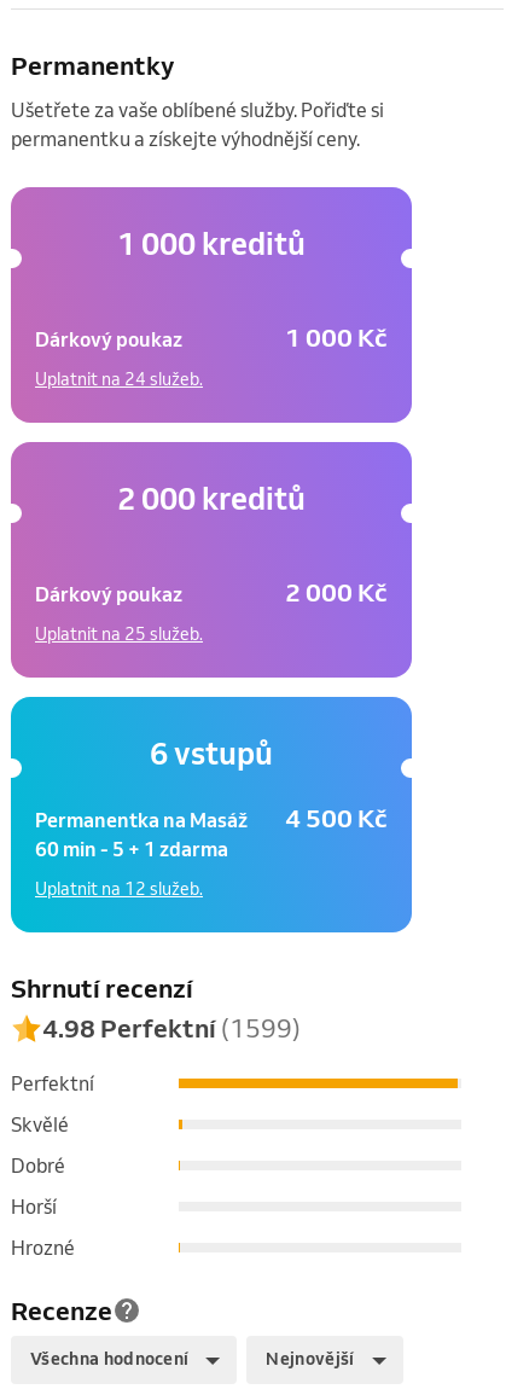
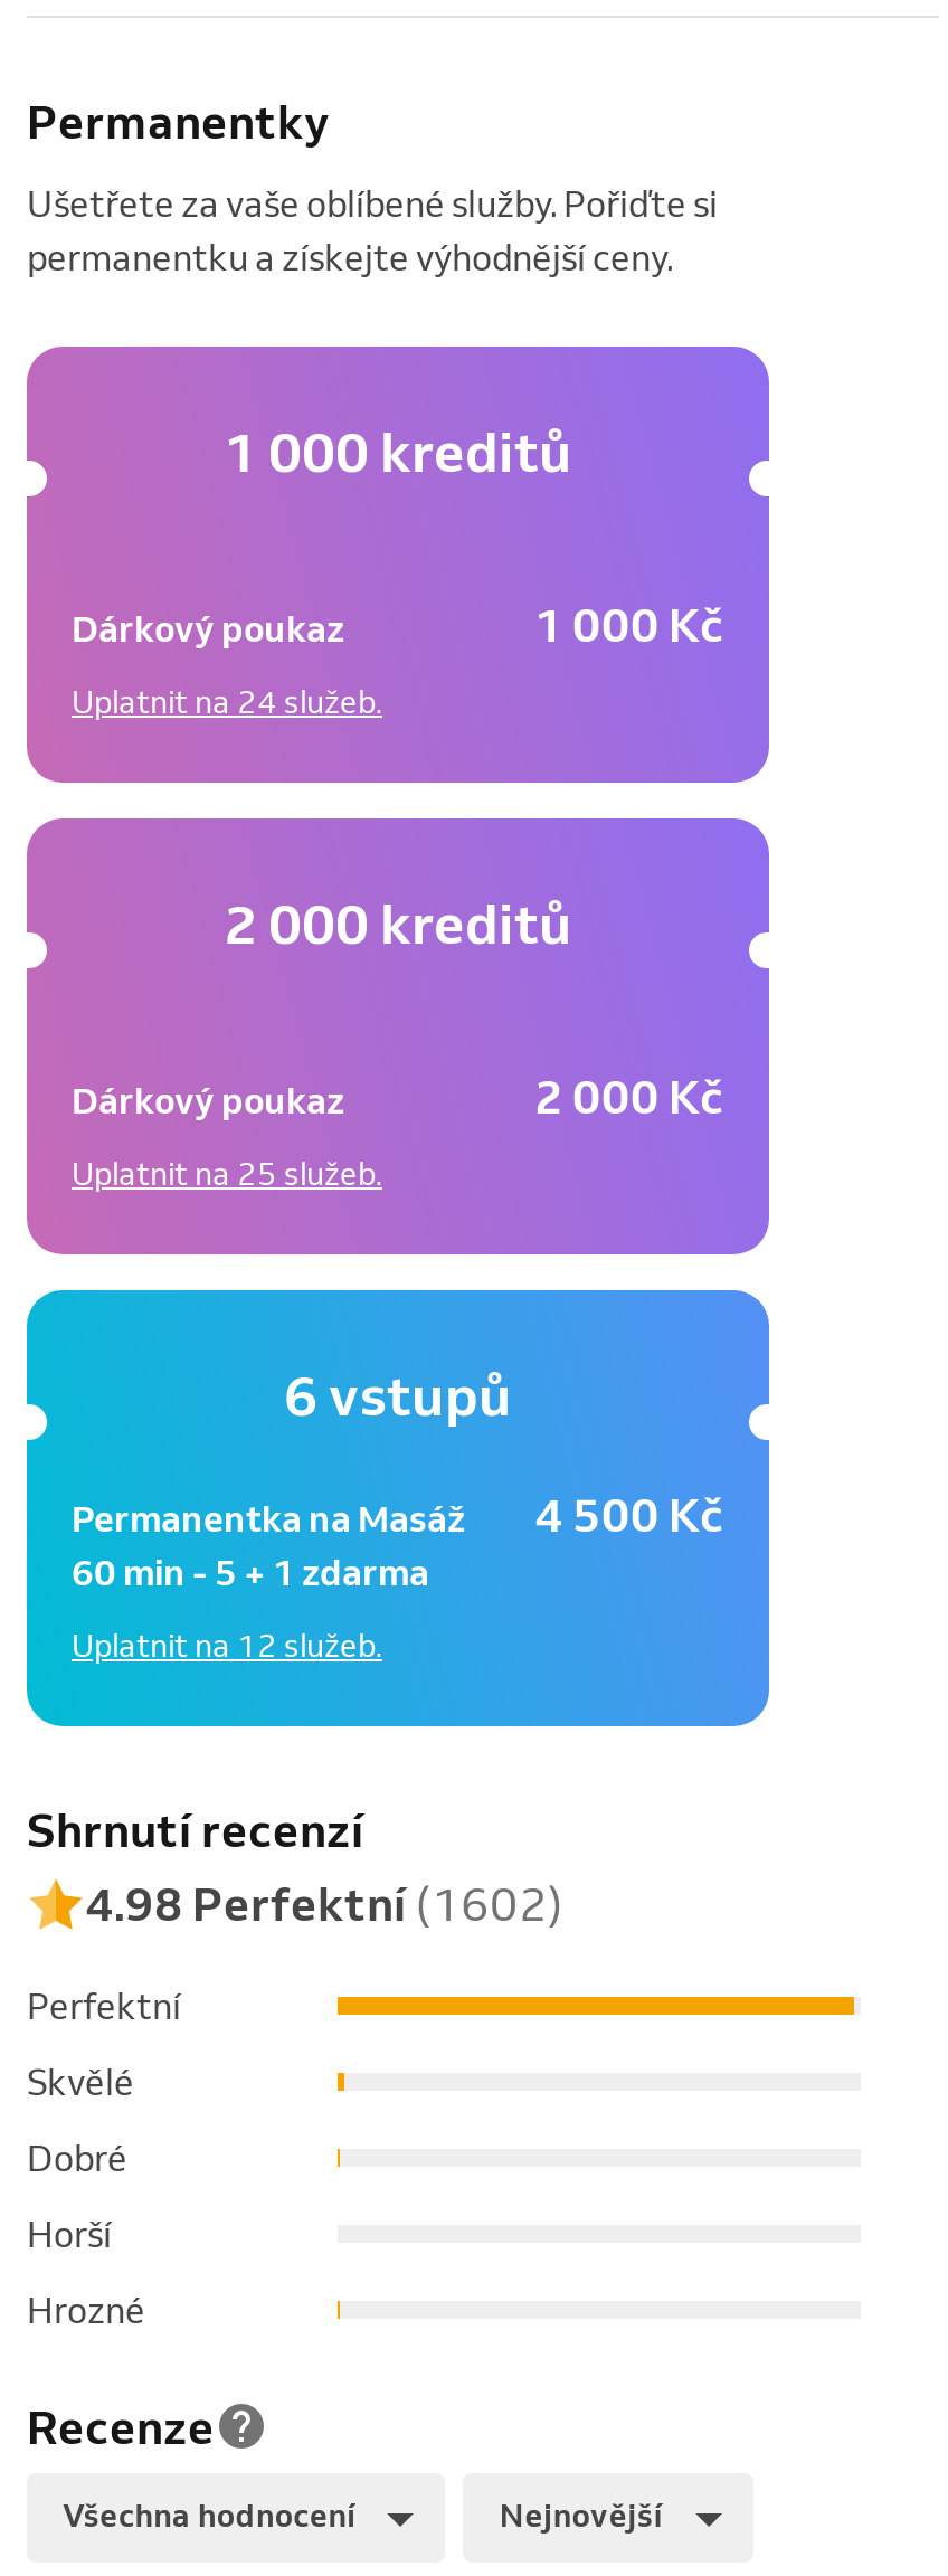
- 4.98 Perfektní (1599)
+ 4.98 Perfektní (1602)
